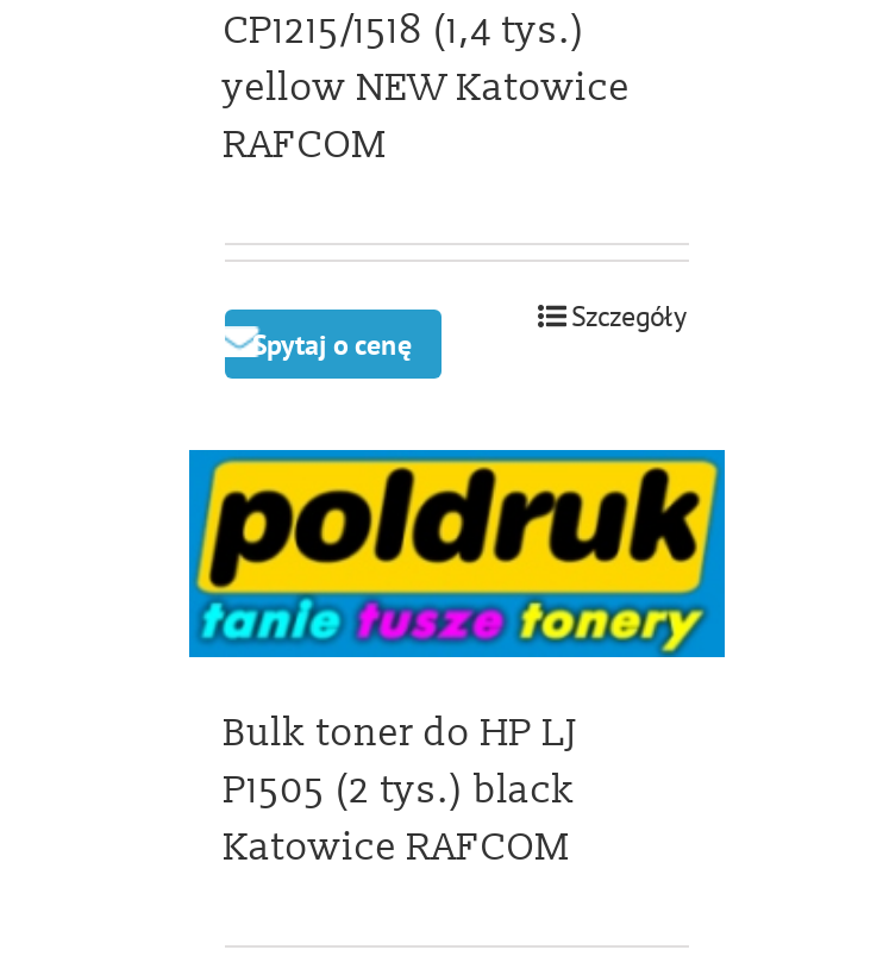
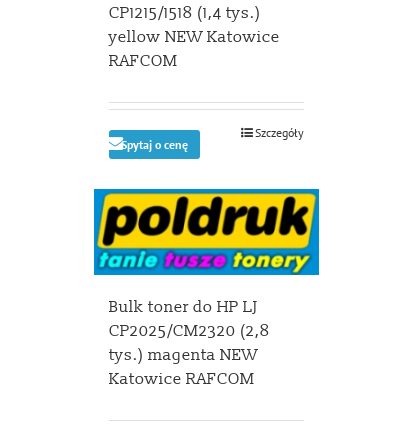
- P1505 (2 tys.) black
+ CP2025/CM2320 (2,8
+ tys.) magenta NEW
